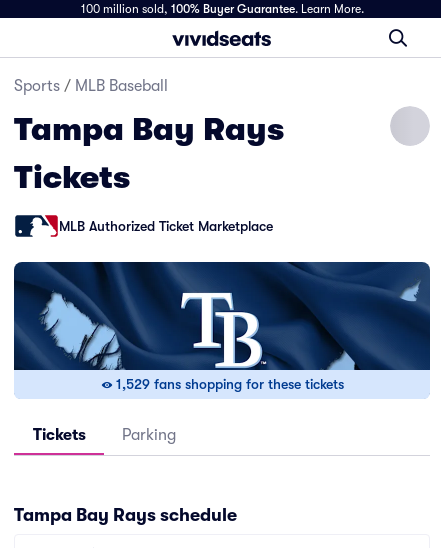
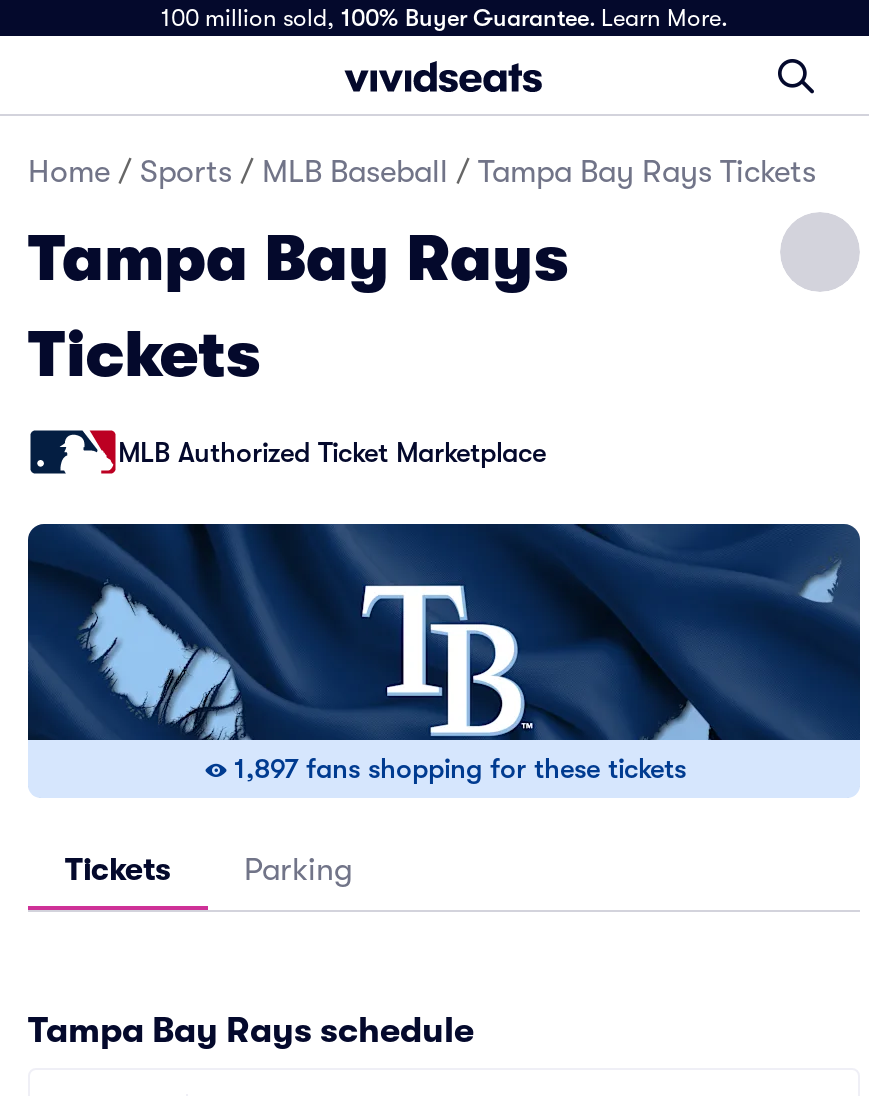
- Sports / MLB Baseball
+ Home / Sports / MLB Baseball / Tampa Bay Rays Tickets

- 1,529 fans shopping for these tickets
+ 1,897 fans shopping for these tickets
